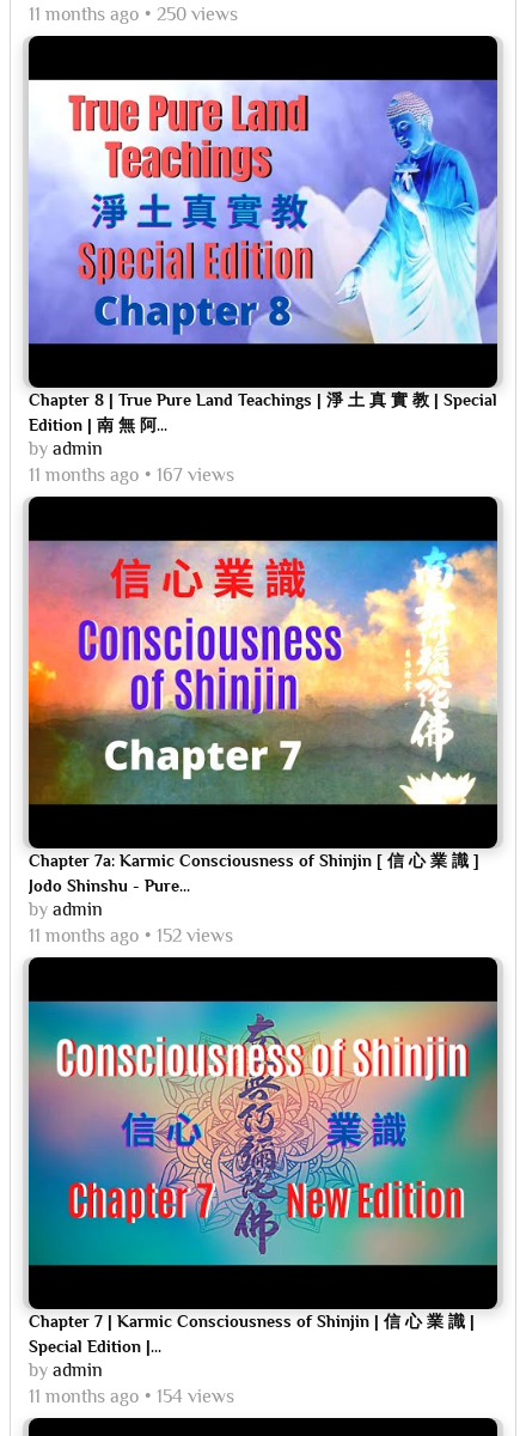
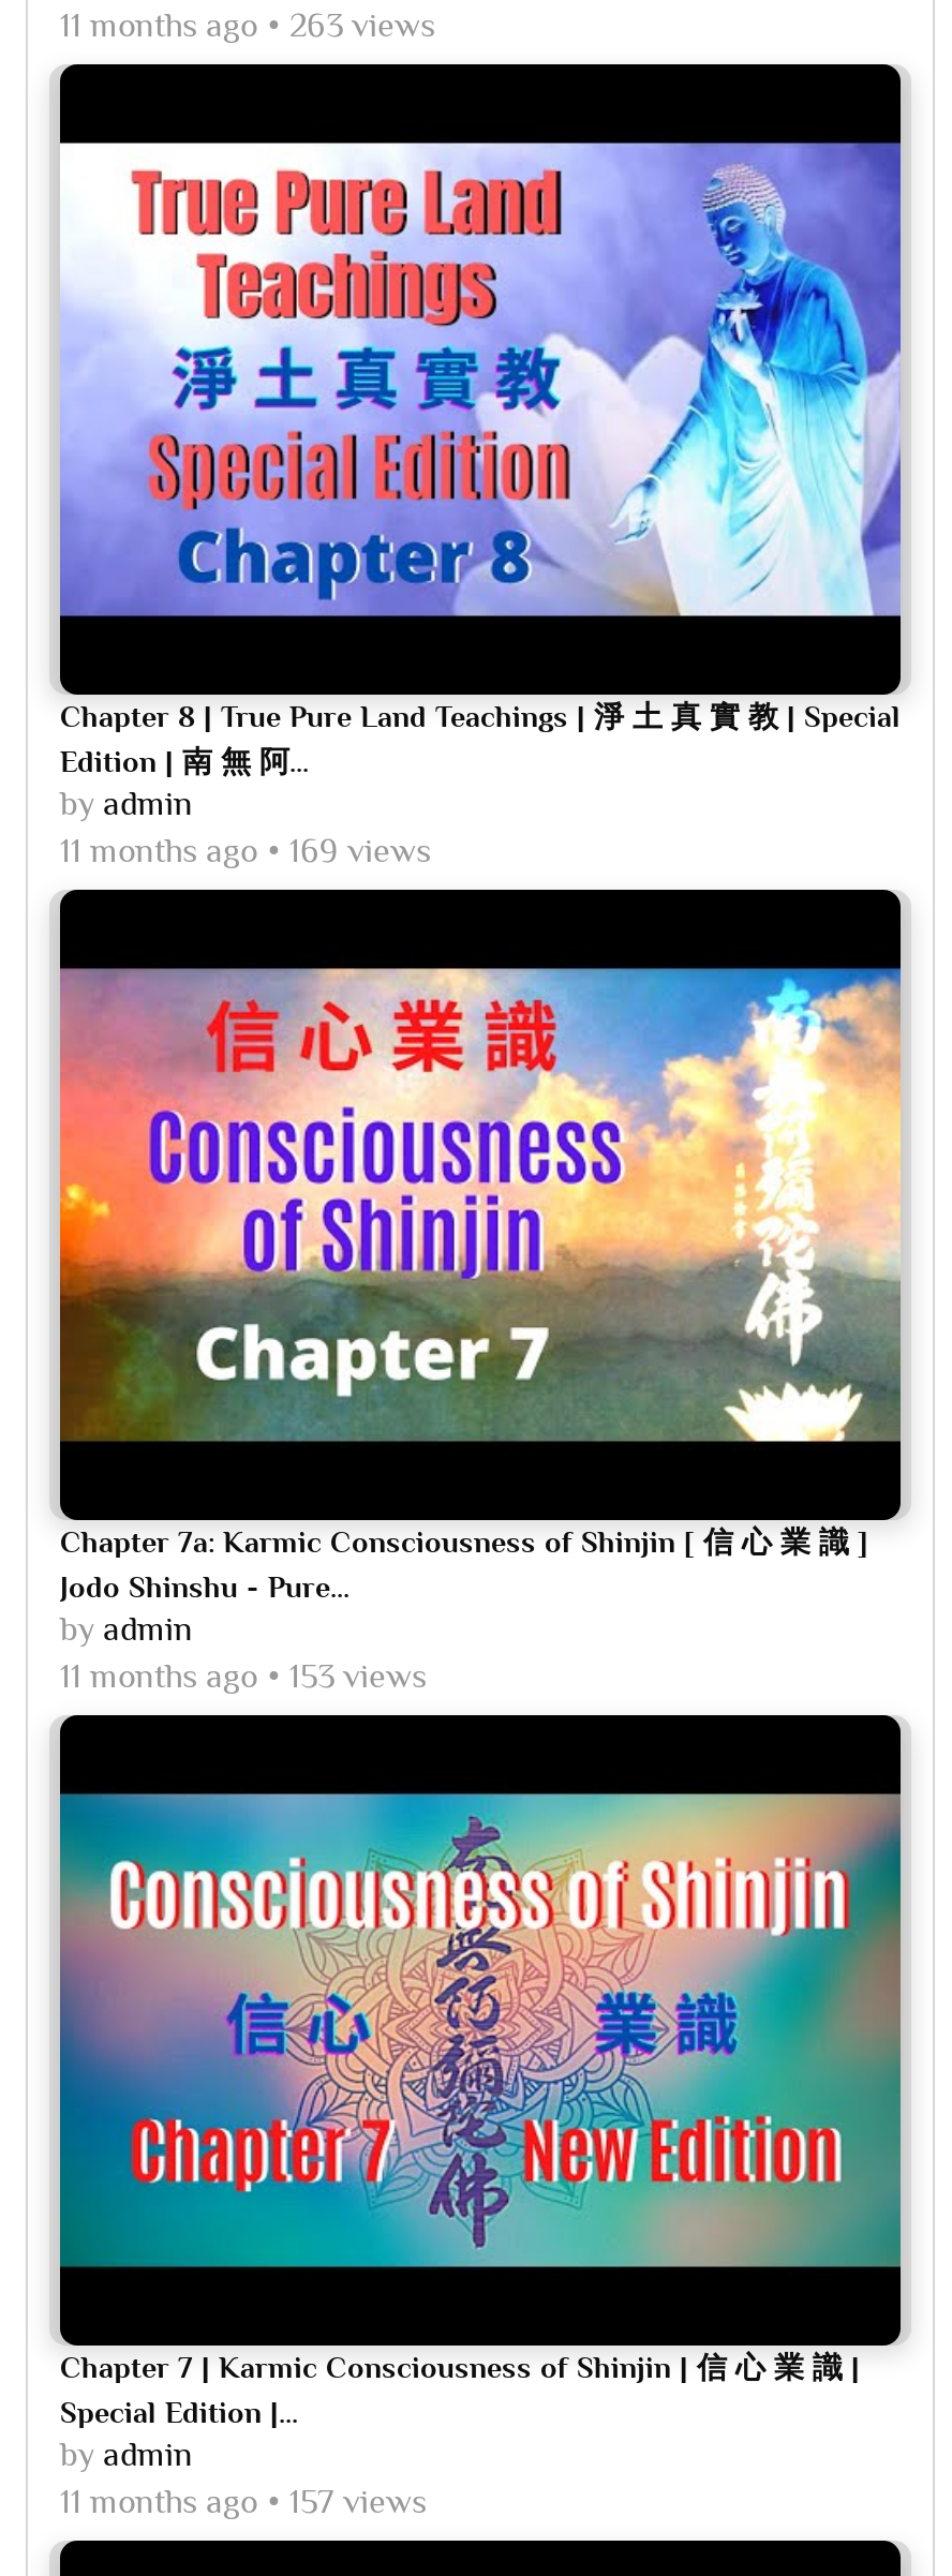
- 11 months ago 250 views
+ 11 months ago 263 views

- 11 months ago 167 views
+ 11 months ago 169 views

- 11 months ago 152 views
+ 11 months ago 153 views

- 11 months ago 154 views
+ 11 months ago 157 views
